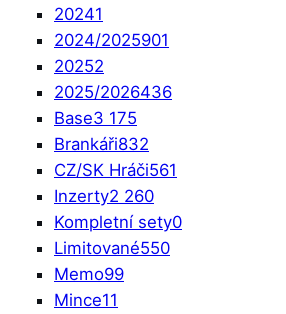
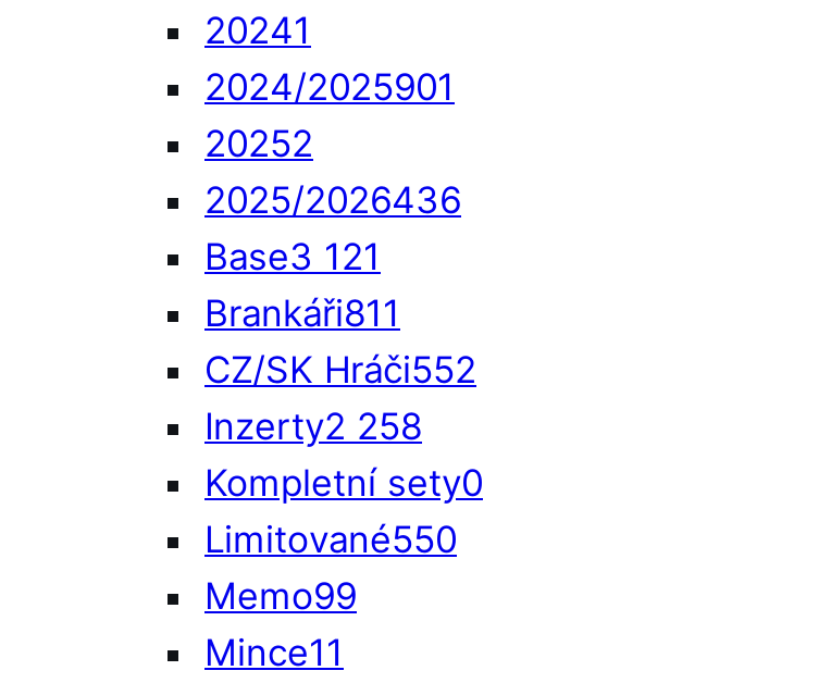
- Base3 175
+ Base3 121

- Brankáři832
+ Brankáři811

- CZ/SK Hráči561
+ CZ/SK Hráči552

- Inzerty2 260
+ Inzerty2 258
